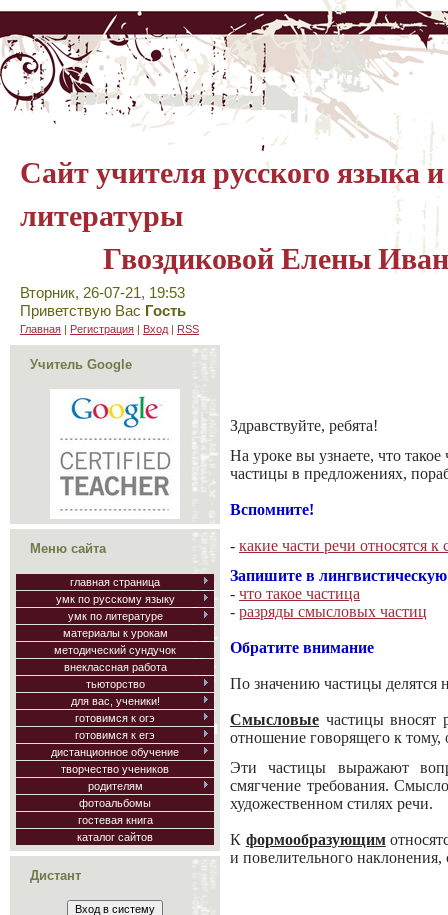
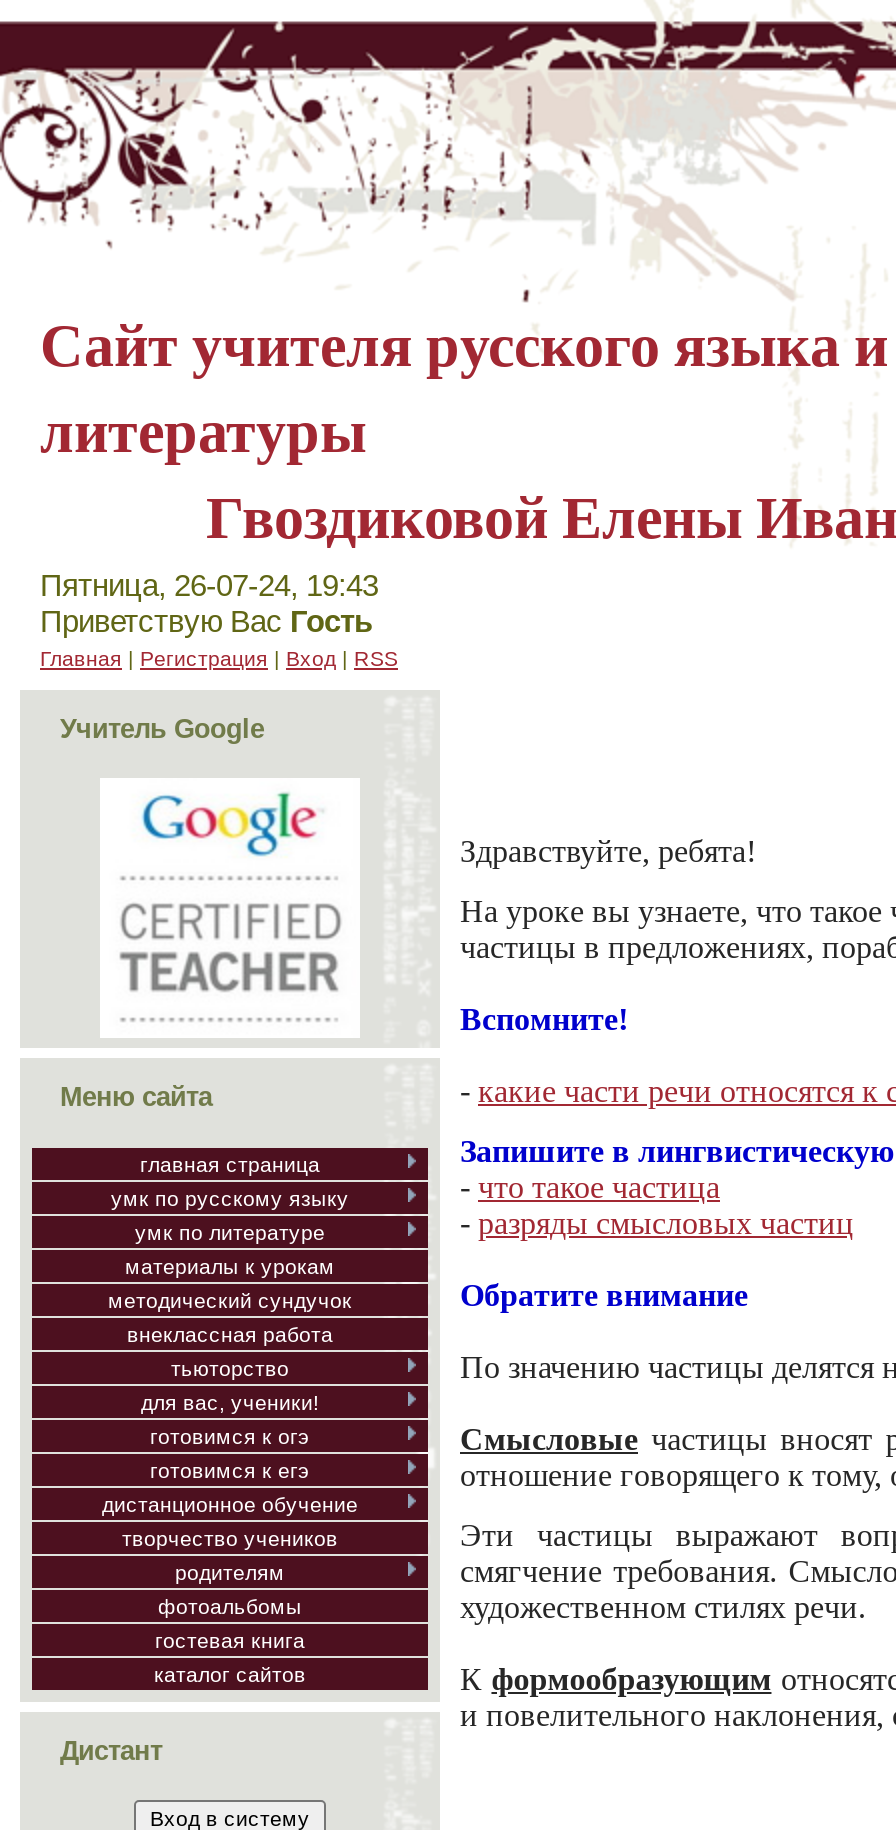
- Вторник, 26-07-21, 19:53
+ Пятница, 26-07-24, 19:43
